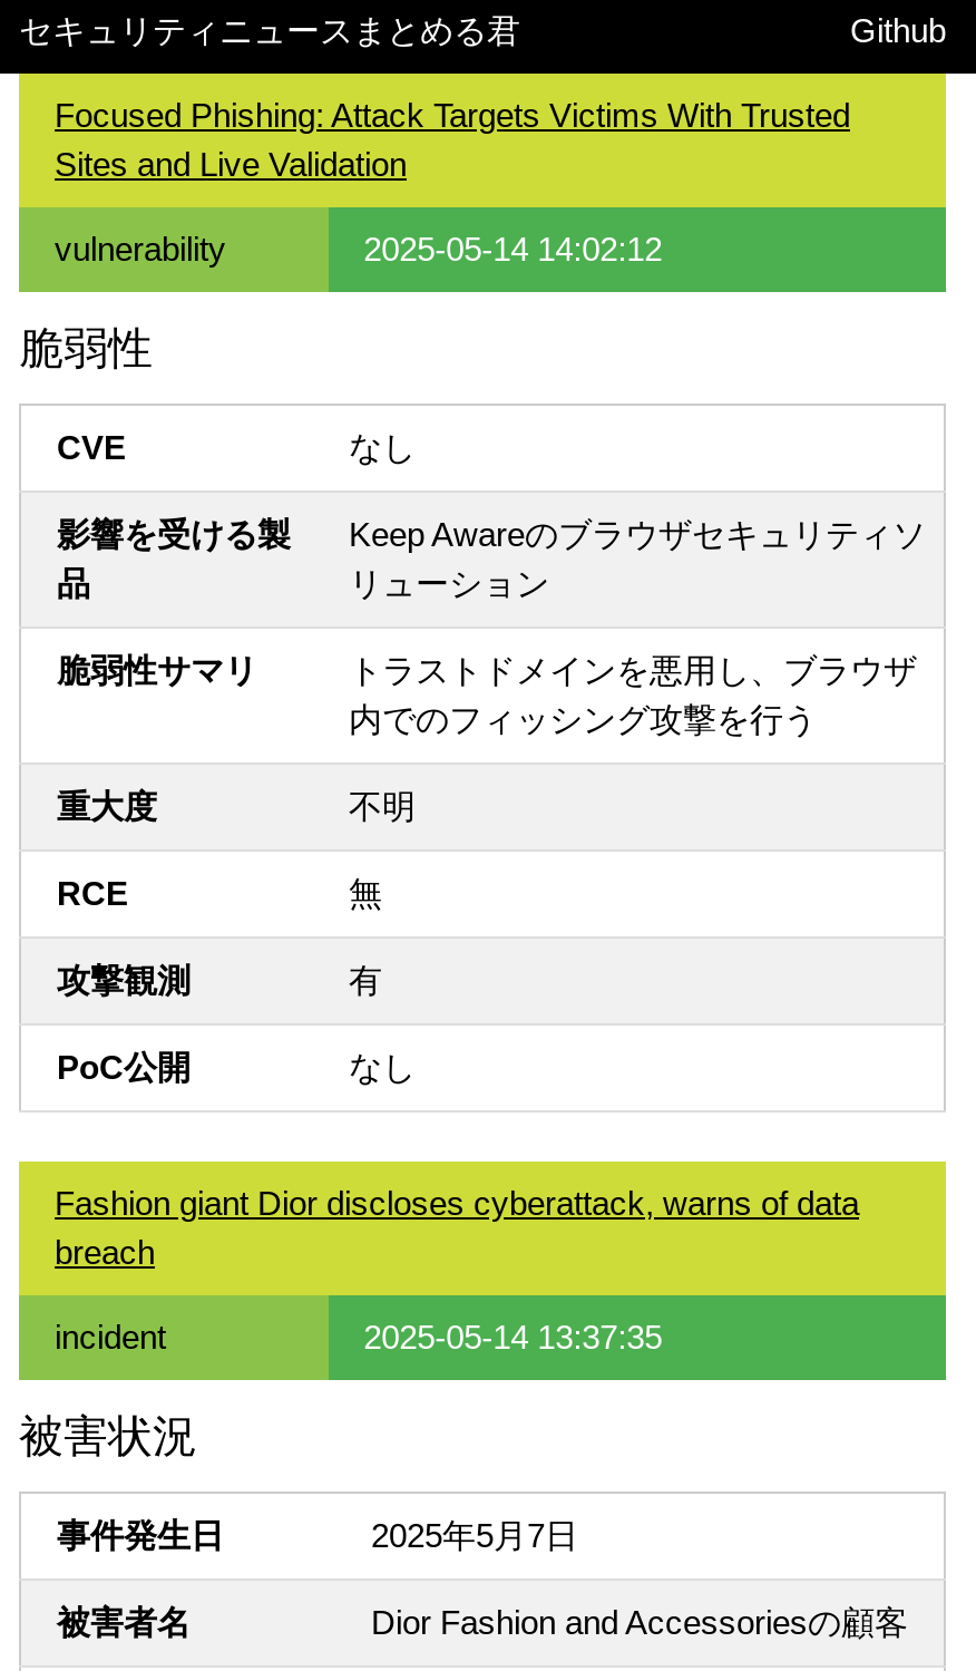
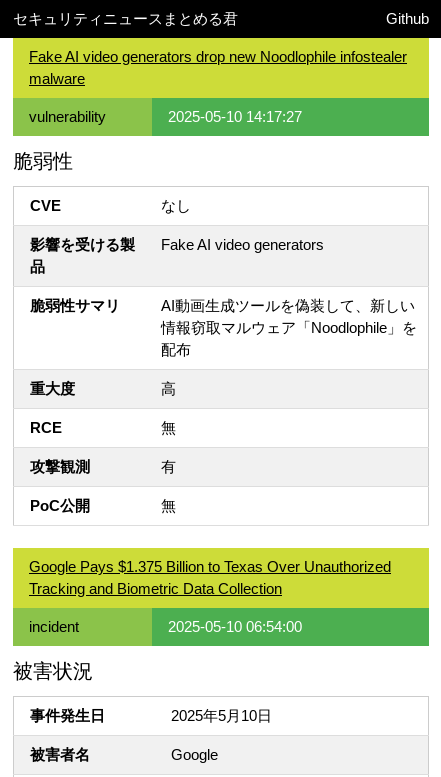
- Focused Phishing: Attack Targets Victims With Trusted
- Sites and Live Validation
+ Fake AI video generators drop new Noodlophile infostealer
+ malware

- 2025-05-14 14:02:12
+ 2025-05-10 14:17:27

- Keep Awareのブラウザセキュリティソ
- リューション
+ Fake AI video generators

- トラストドメインを悪用し、ブラウザ
- 内でのフィッシング攻撃を行う
+ AI動画生成ツールを偽装して、新しい
+ 情報窃取マルウェア「Noodlophile」を
+ 配布

- 不明
+ 高

- なし
+ 無

- Fashion giant Dior discloses cyberattack, warns of data
- breach
+ Google Pays $1.375 Billion to Texas Over Unauthorized
+ Tracking and Biometric Data Collection

- 2025-05-14 13:37:35
+ 2025-05-10 06:54:00

- 2025年5月7日
+ 2025年5月10日

- Dior Fashion and Accessoriesの顧客
+ Google
